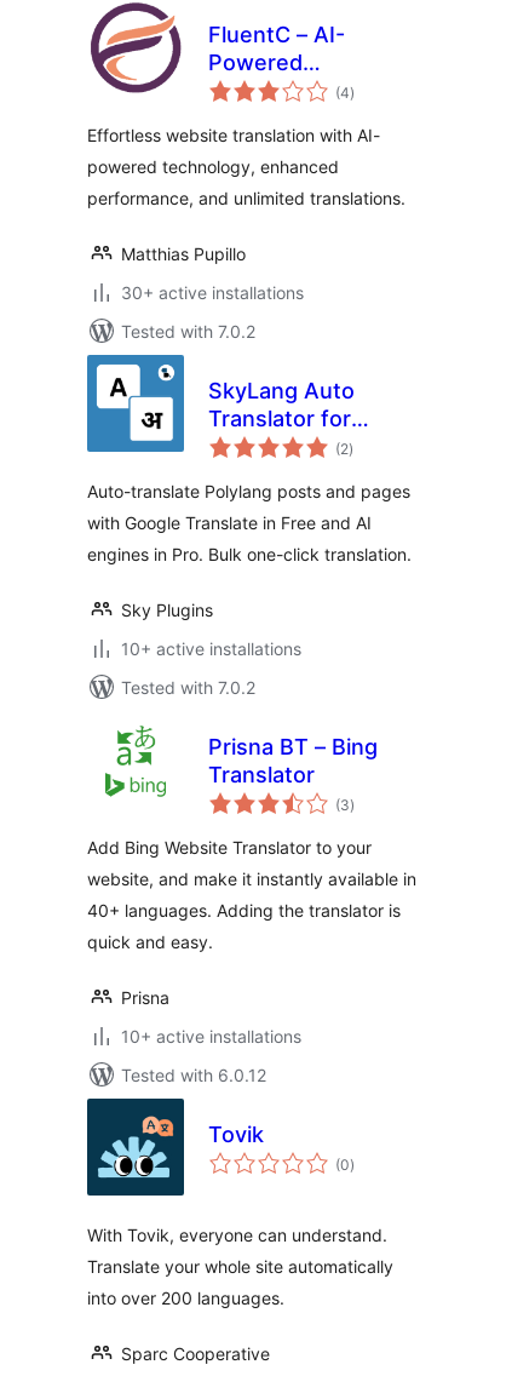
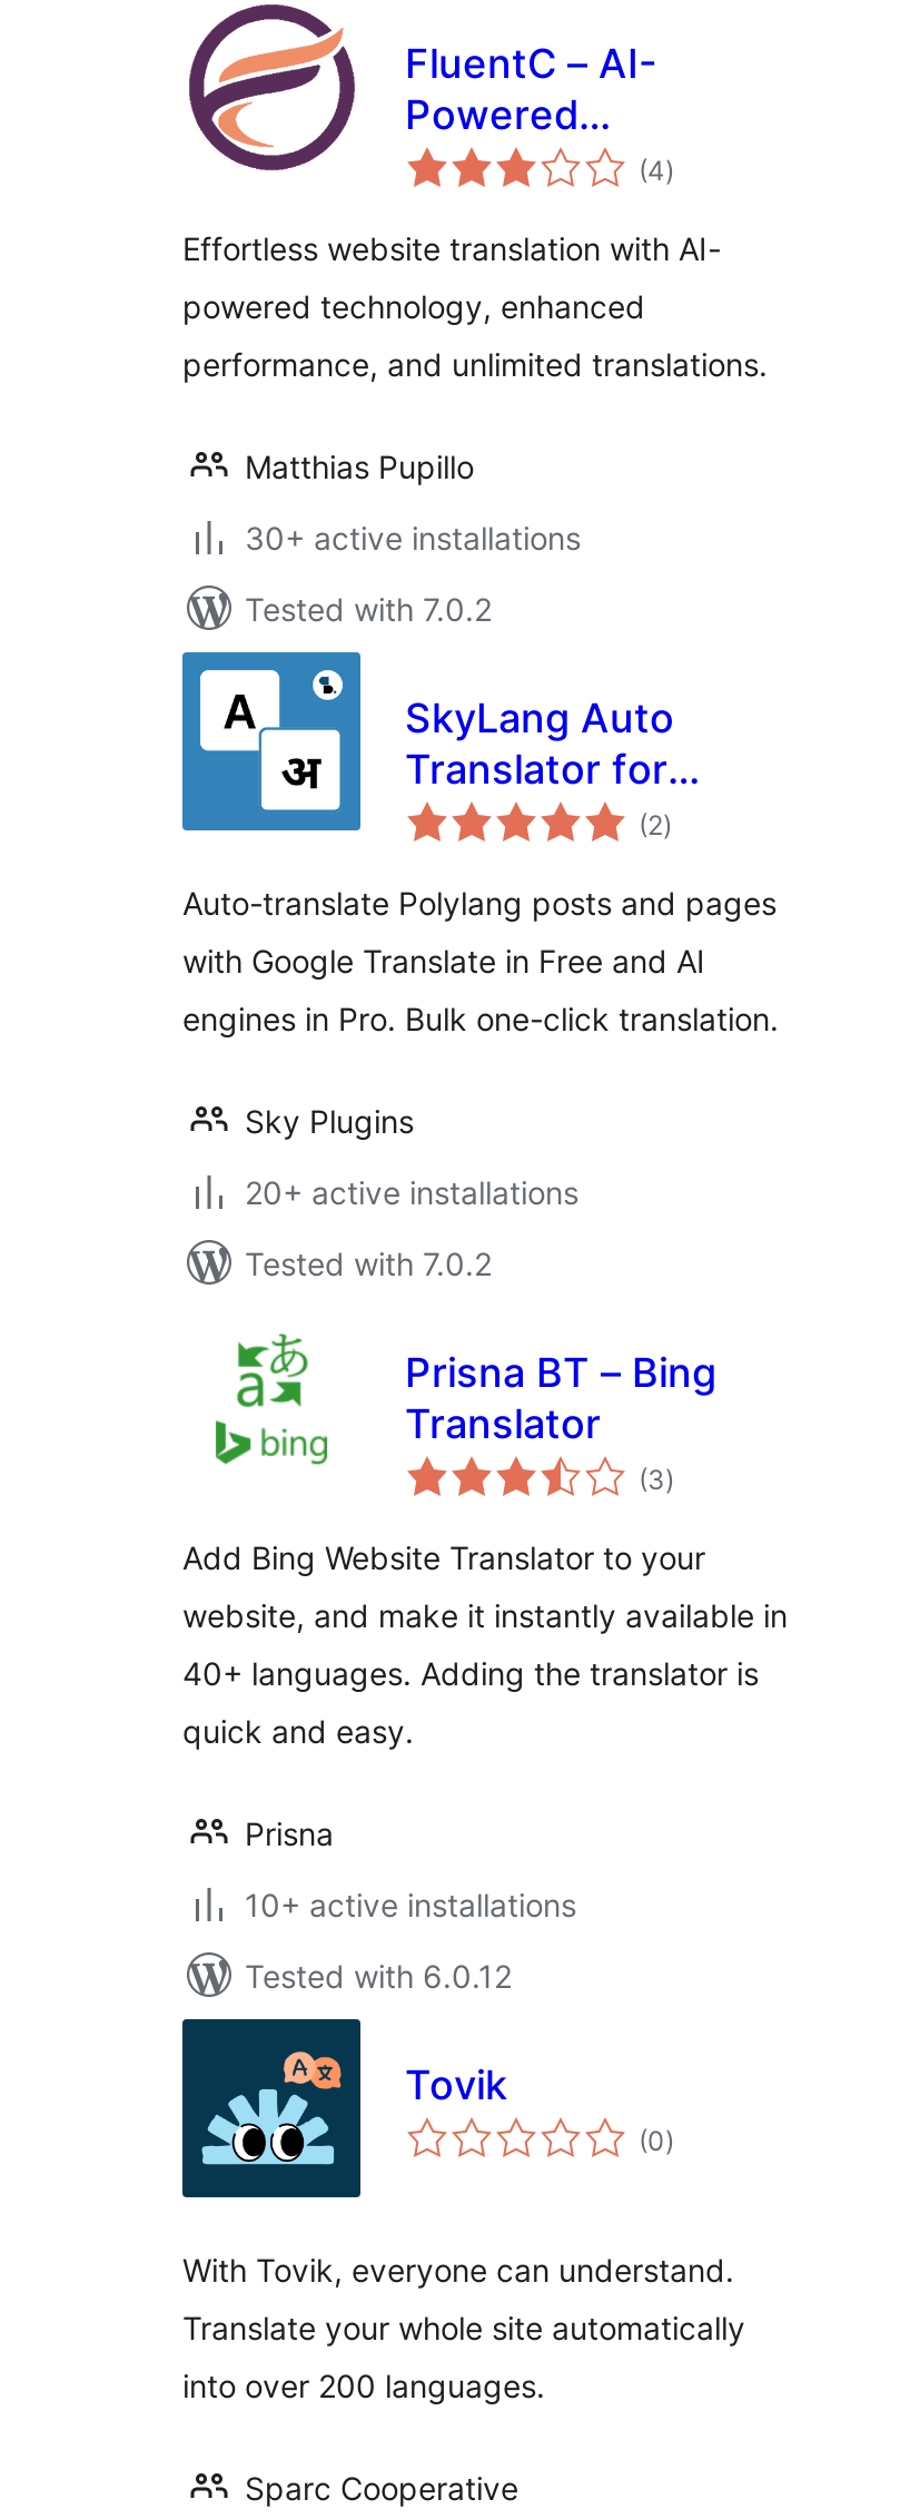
- 10+ active installations
+ 20+ active installations
